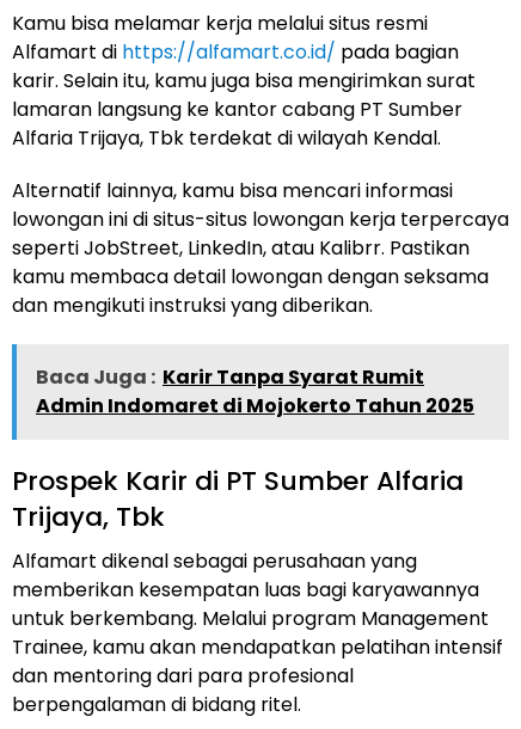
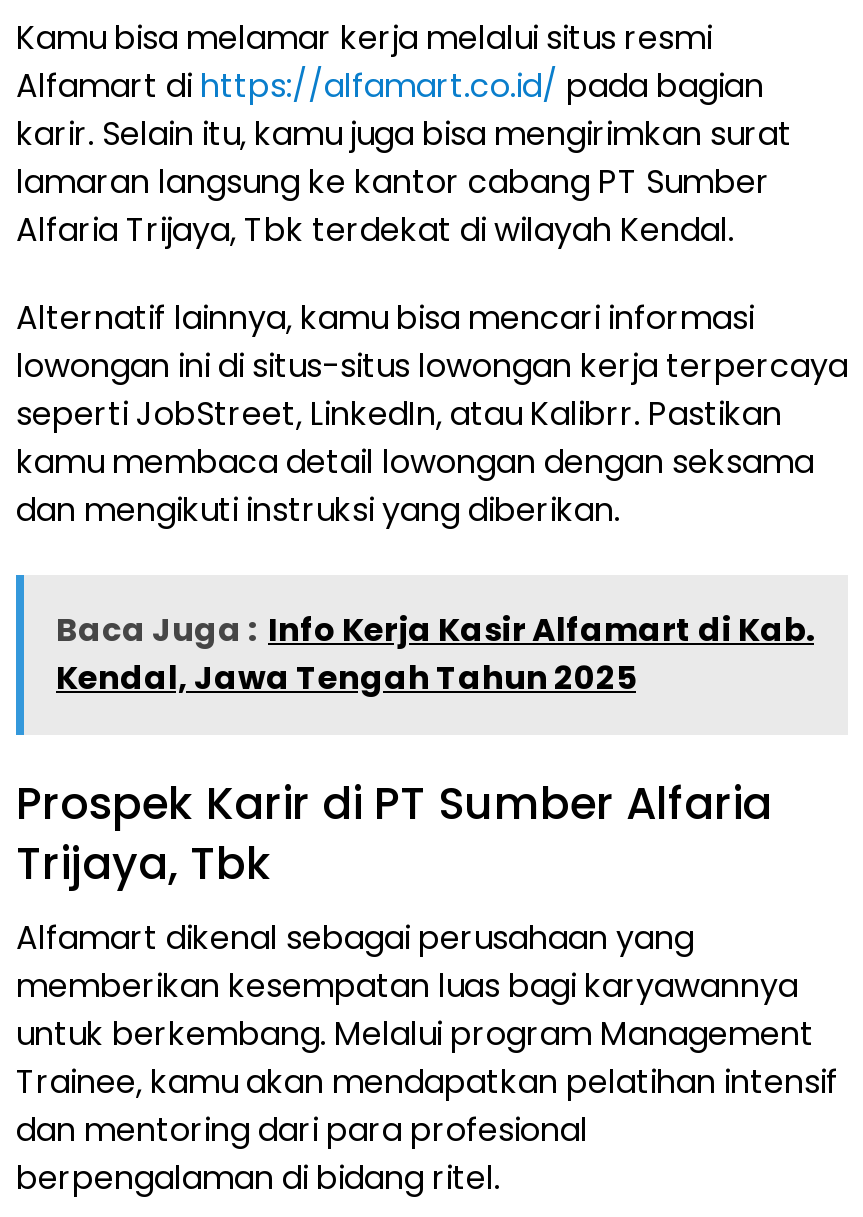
- Baca Juga : Karir Tanpa Syarat Rumit
- Admin Indomaret di Mojokerto Tahun 2025
+ Baca Juga : Info Kerja Kasir Alfamart di Kab.
+ Kendal, Jawa Tengah Tahun 2025
